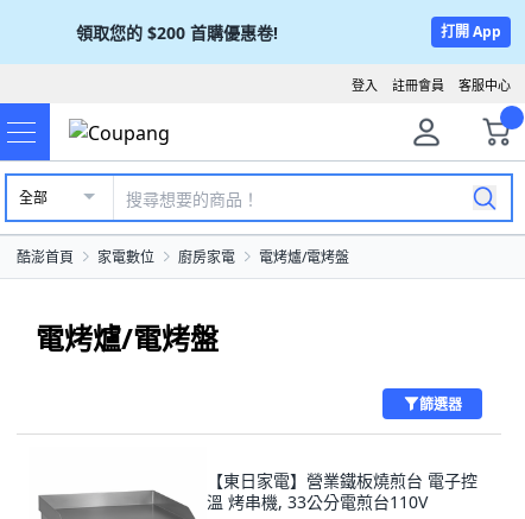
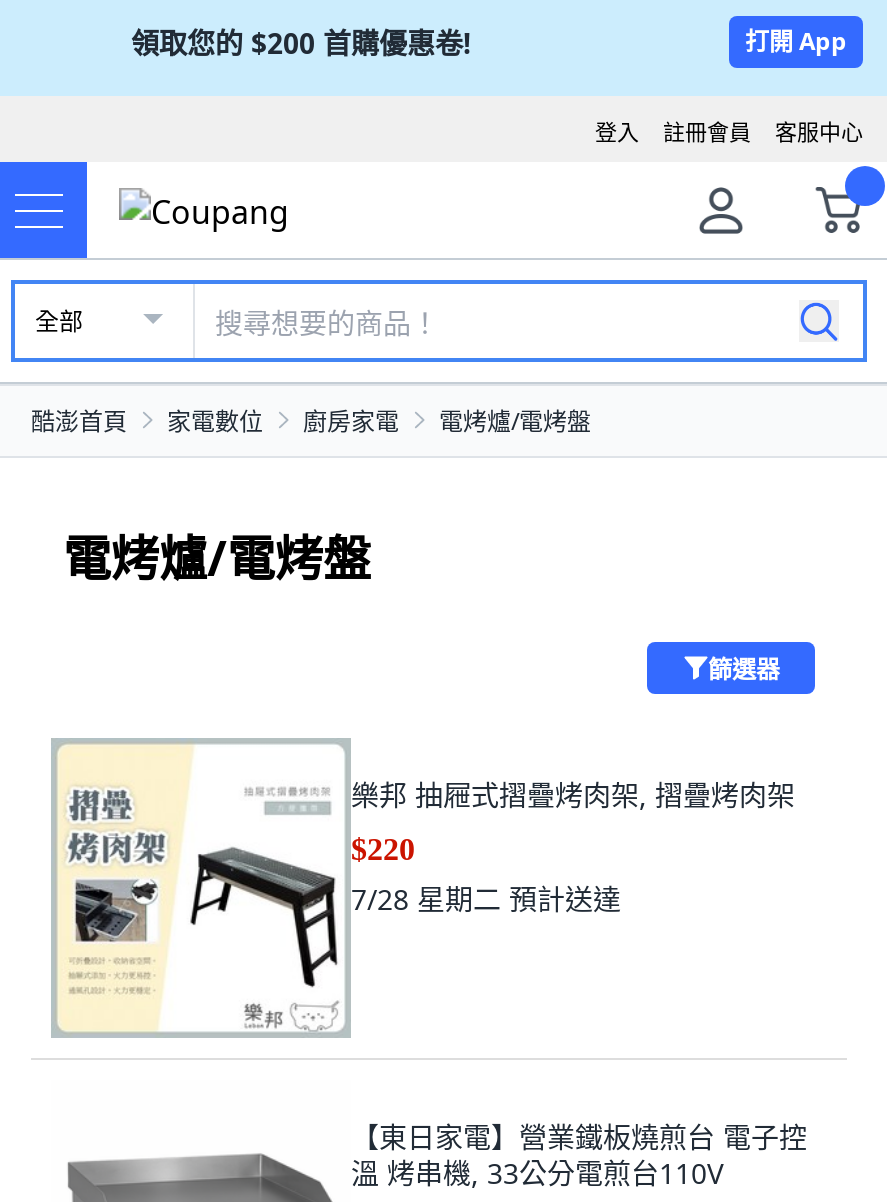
+ [image]
+ 樂邦 抽屜式摺疊烤肉架, 摺疊烤肉架
+ $220
+ 7/28 星期二預計送達
